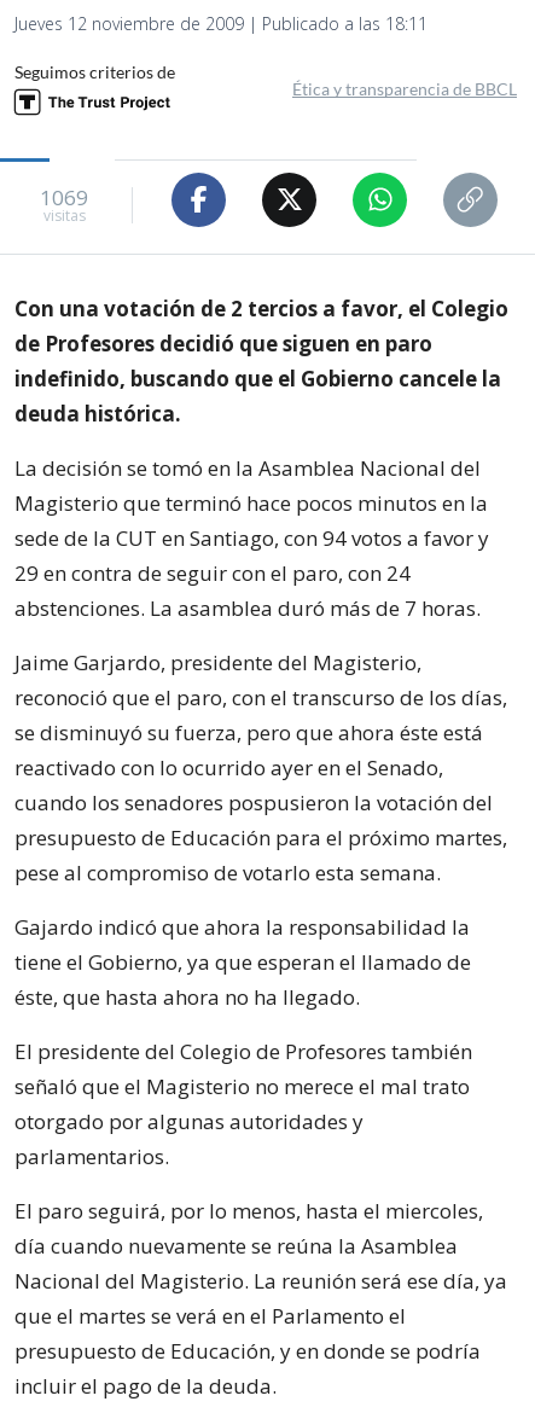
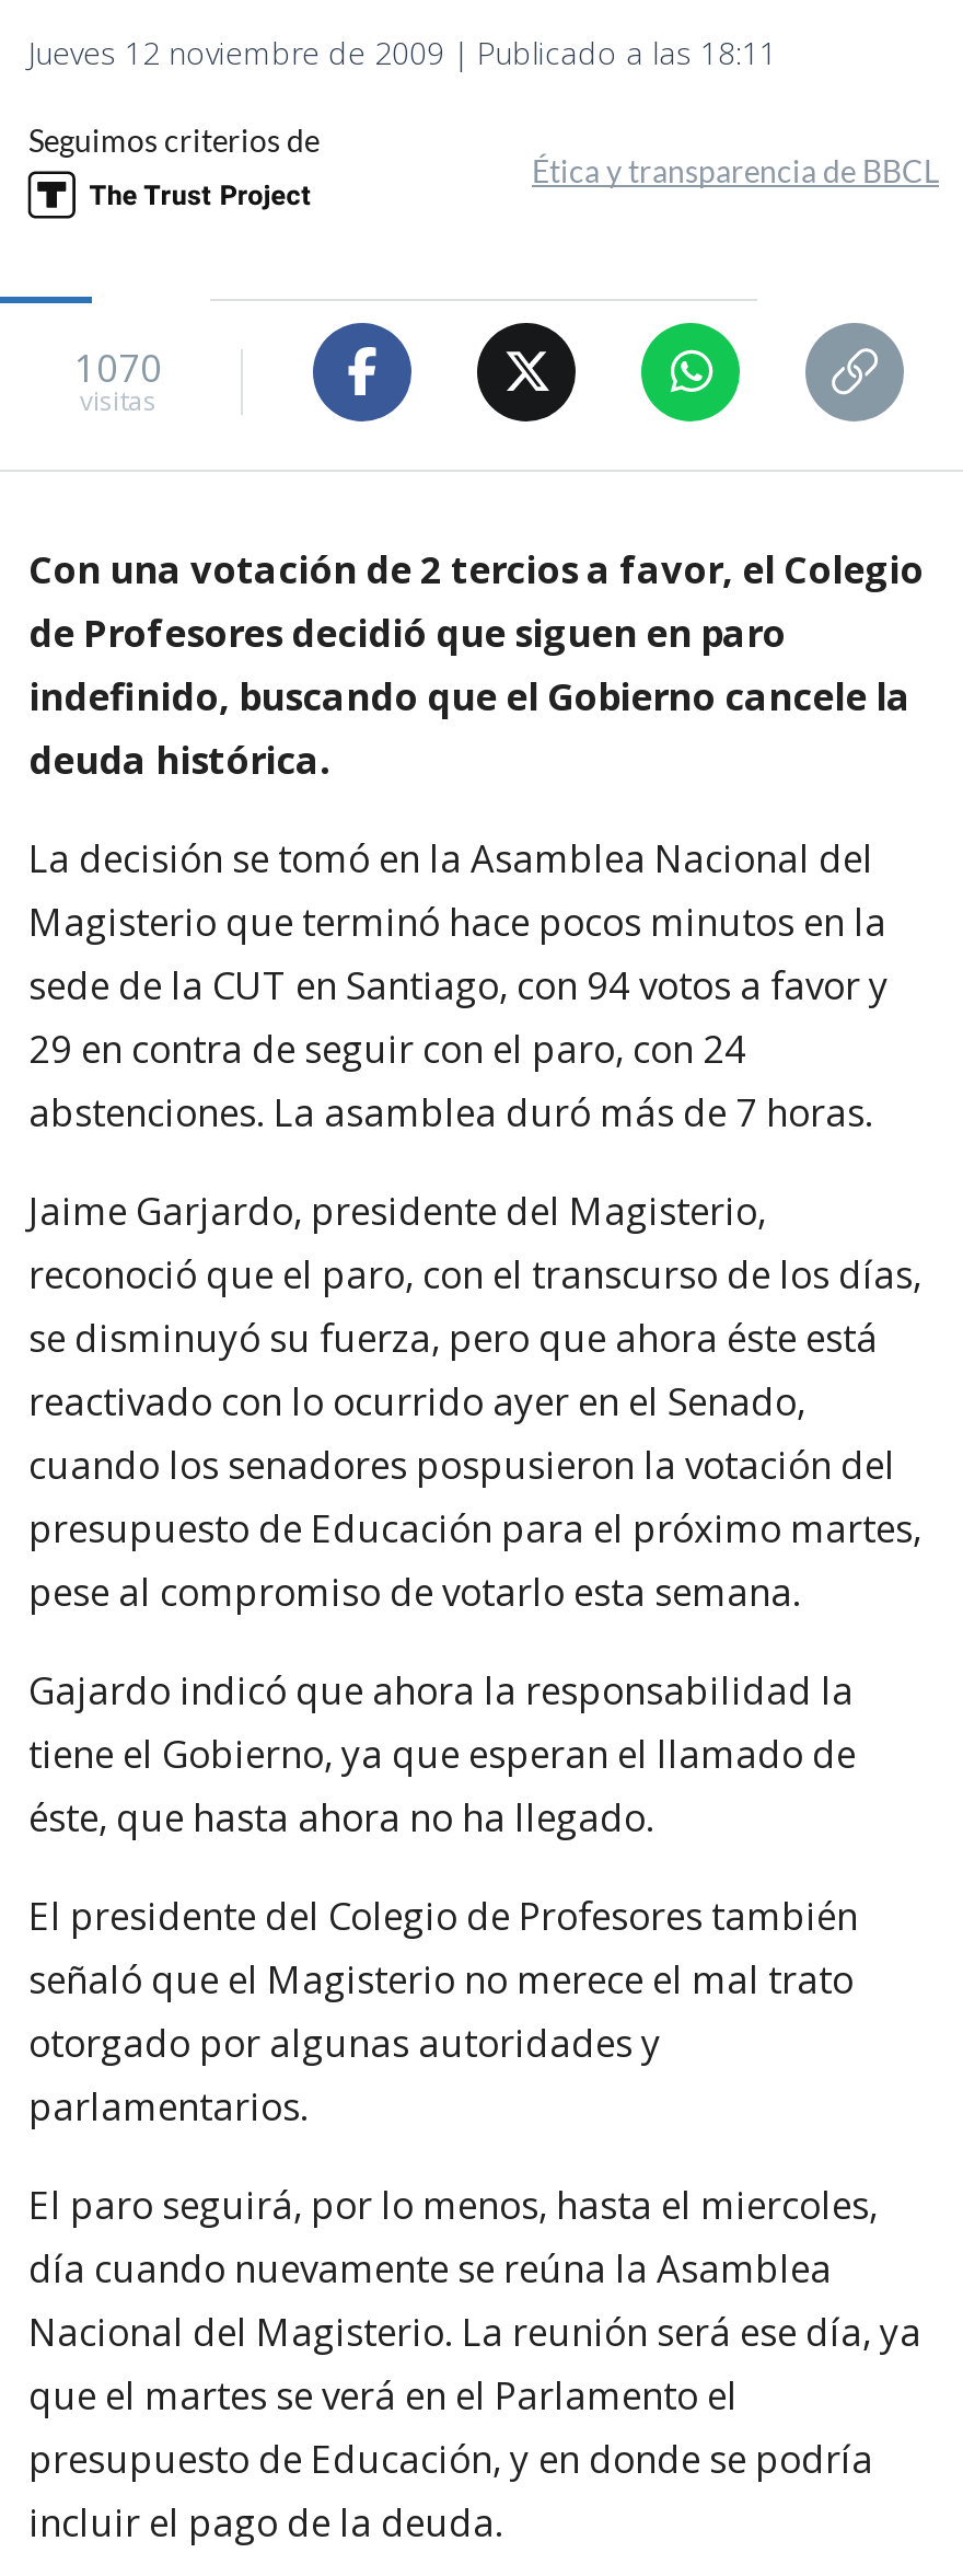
- 1069
+ 1070
